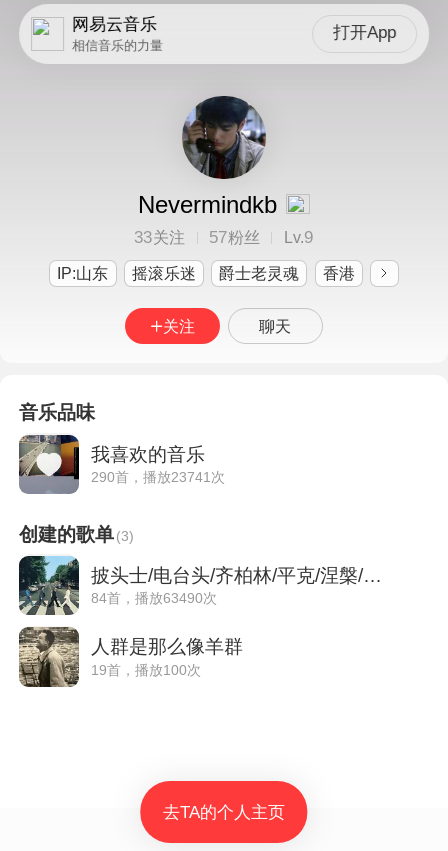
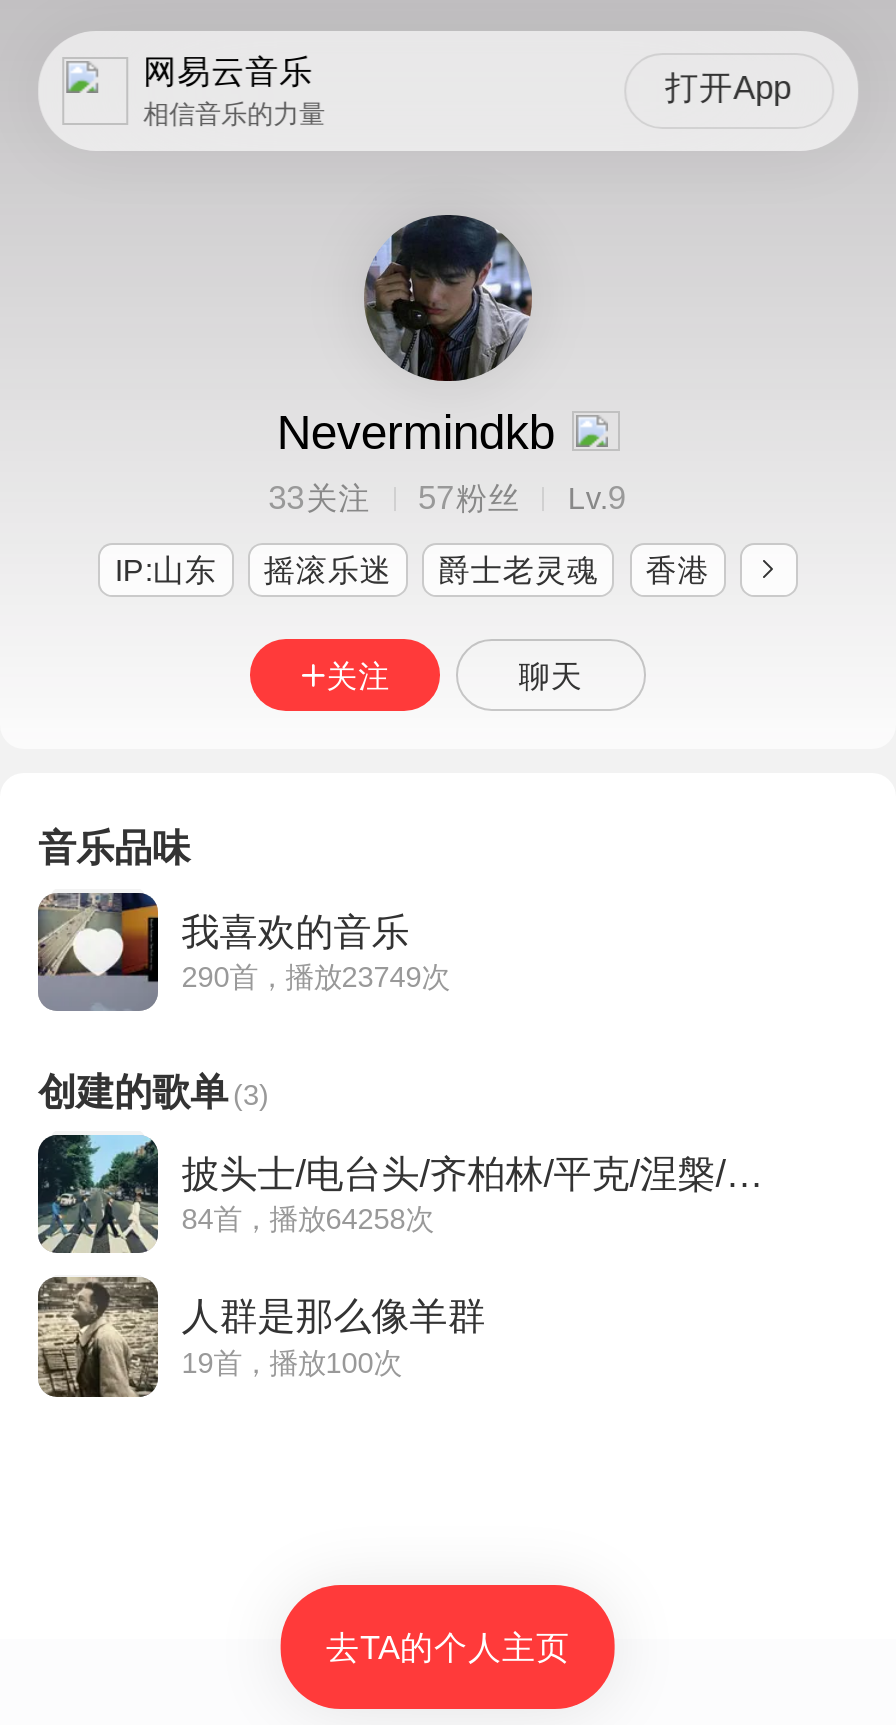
- 290首，播放23741次
+ 290首，播放23749次

- 84首，播放63490次
+ 84首，播放64258次
